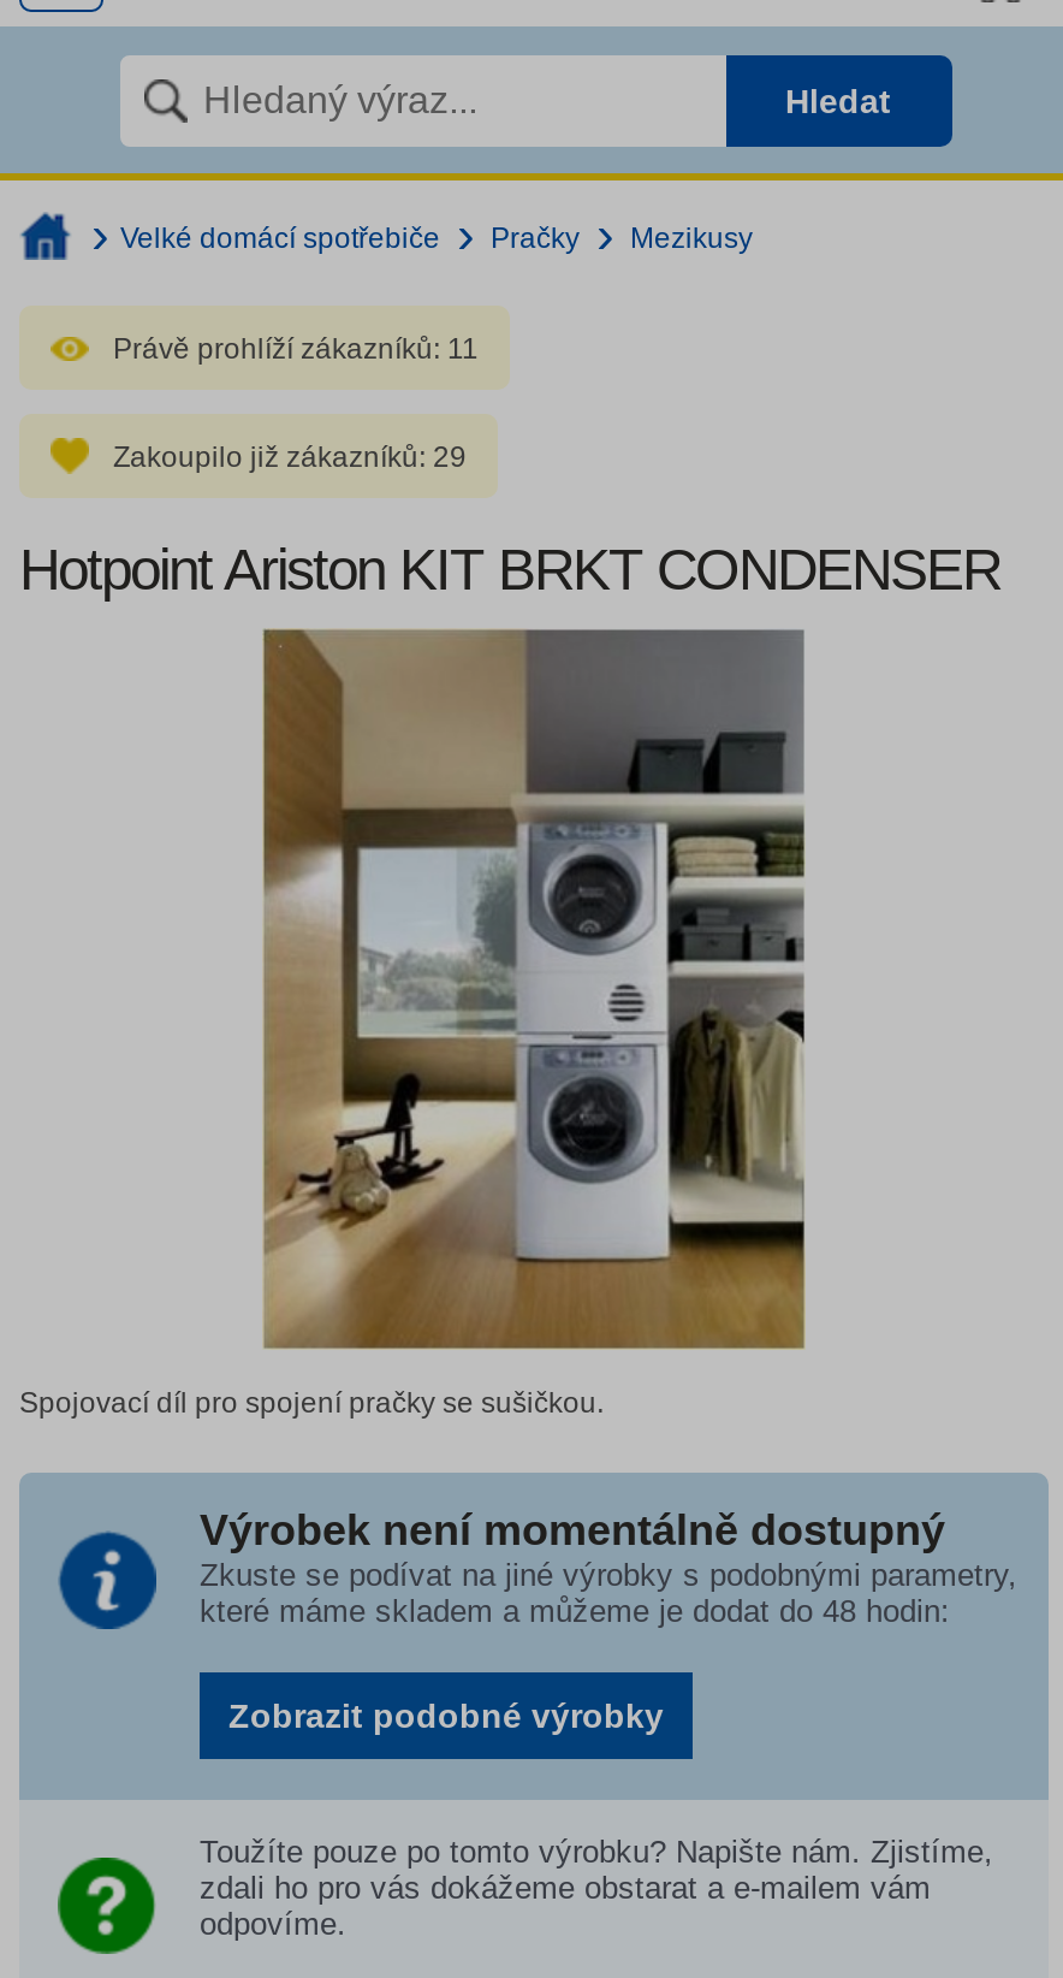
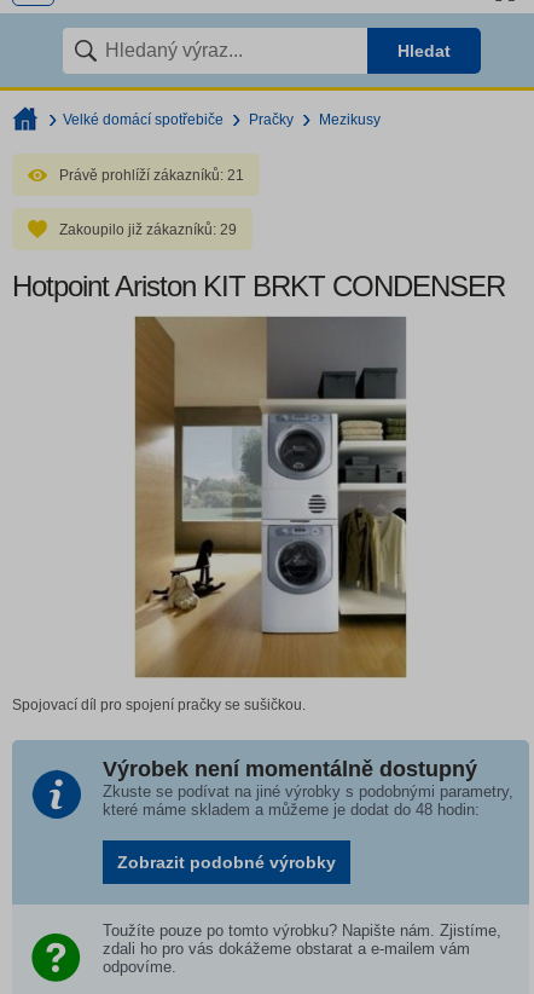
- Právě prohlíží zákazníků: 11
+ Právě prohlíží zákazníků: 21
